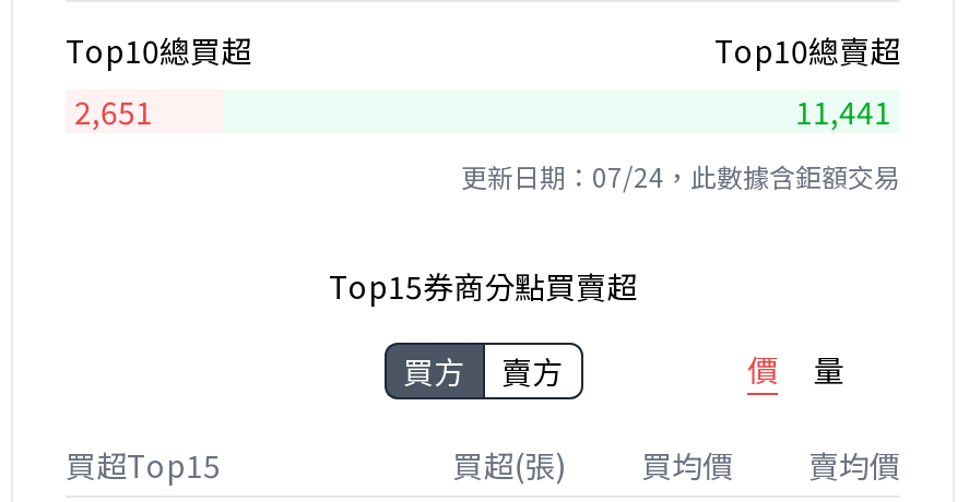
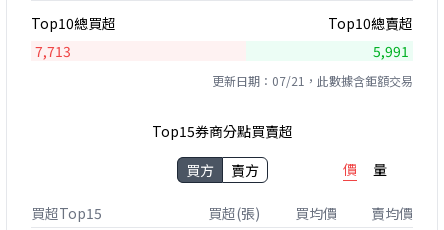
- 2,651
+ 7,713

- 11,441
+ 5,991

- 更新日期：07/24，此數據含鉅額交易
+ 更新日期：07/21，此數據含鉅額交易
